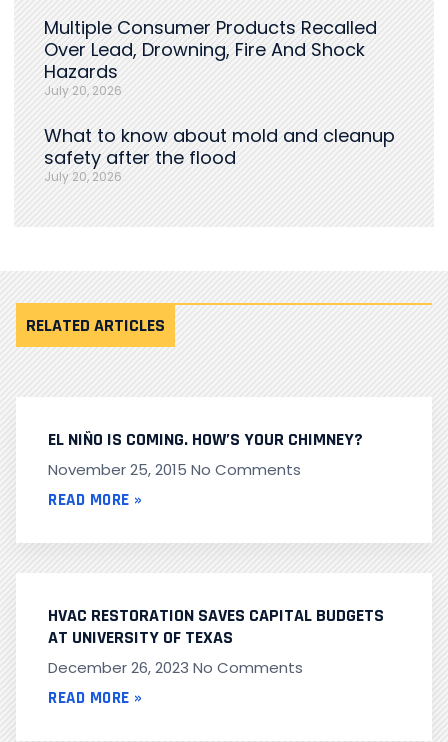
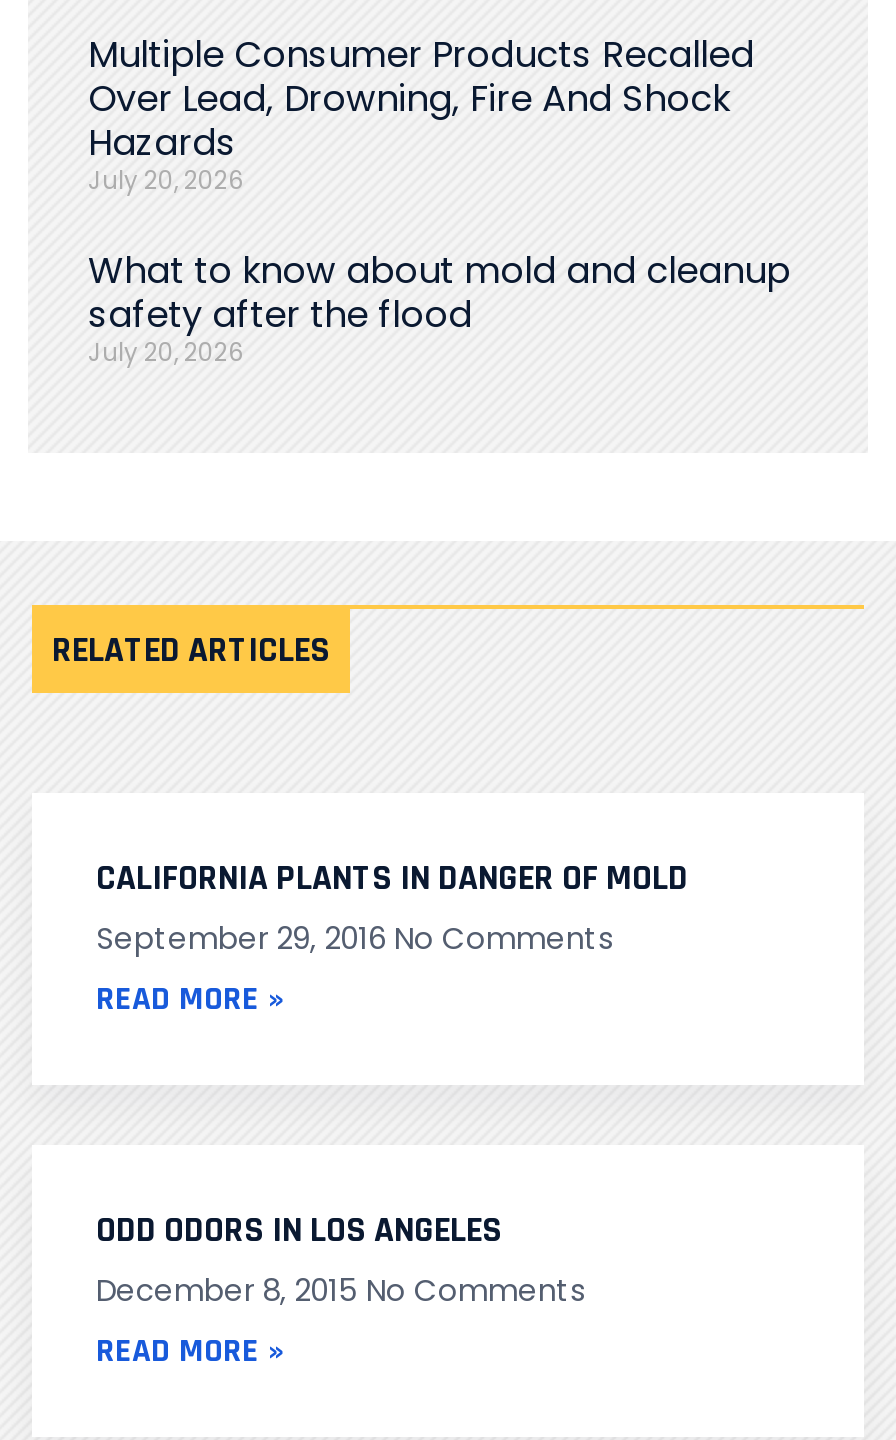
- EL NIÑO IS COMING. HOW’S YOUR CHIMNEY?
- November 25, 2015 No Comments
+ CALIFORNIA PLANTS IN DANGER OF MOLD
+ September 29, 2016 No Comments

- HVAC RESTORATION SAVES CAPITAL BUDGETS
- AT UNIVERSITY OF TEXAS
- December 26, 2023 No Comments
+ ODD ODORS IN LOS ANGELES
+ December 8, 2015 No Comments
